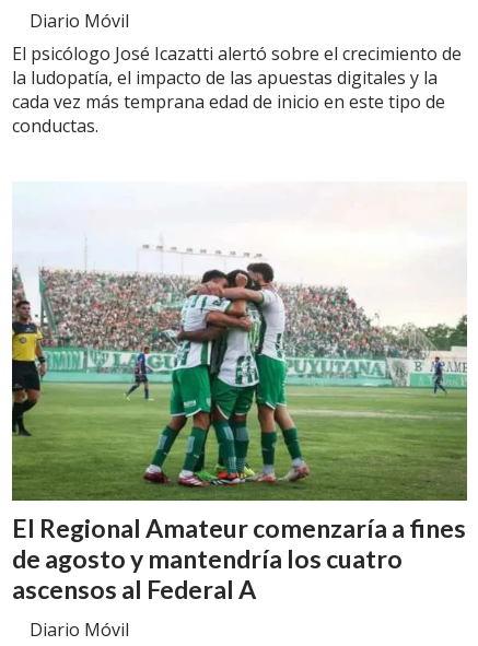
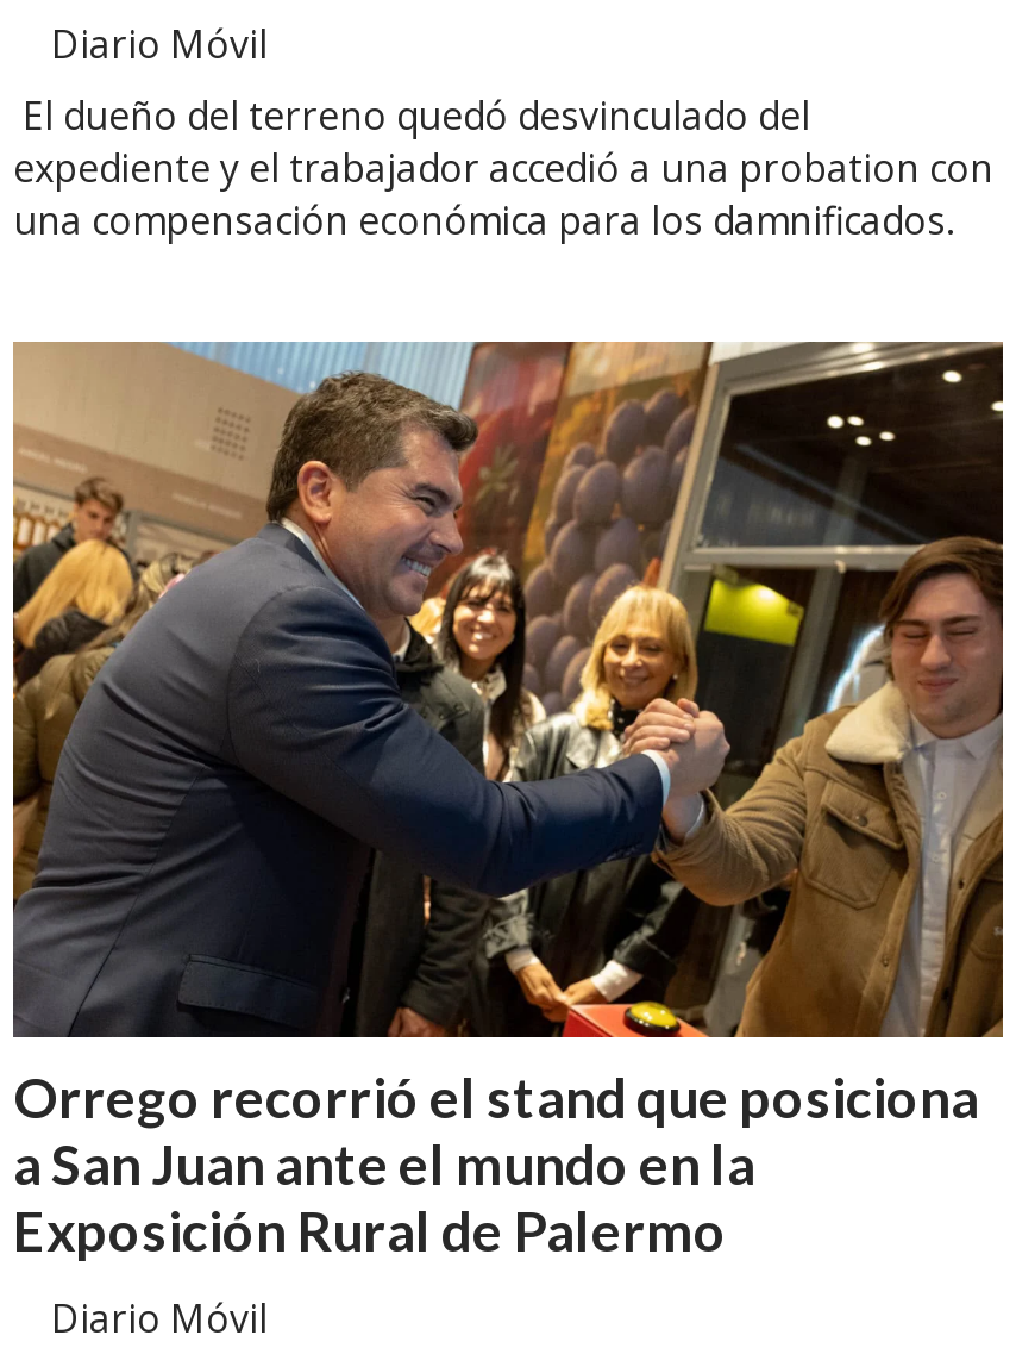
- El psicólogo José Icazatti alertó sobre el crecimiento de
- la ludopatía, el impacto de las apuestas digitales y la
- cada vez más temprana edad de inicio en este tipo de
- conductas.
+ El dueño del terreno quedó desvinculado del
+ expediente y el trabajador accedió a una probation con
+ una compensación económica para los damnificados.

- [image]
- El Regional Amateur comenzaría a fines
- de agosto y mantendría los cuatro
- ascensos al Federal A
+ [image]
+ Orrego recorrió el stand que posiciona
+ a San Juan ante el mundo en la
+ Exposición Rural de Palermo
